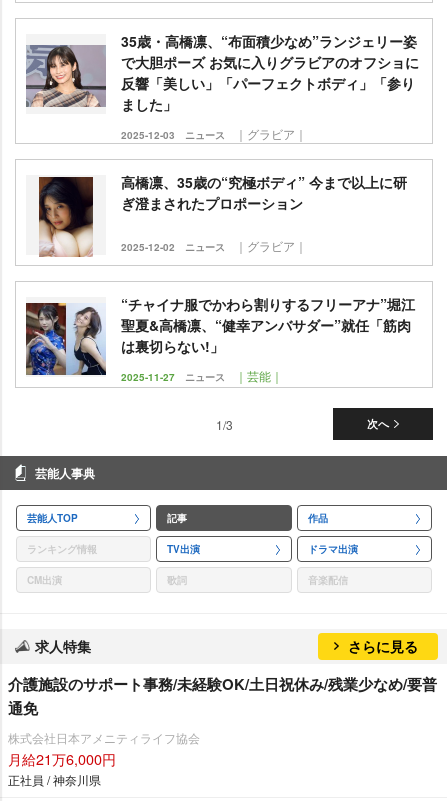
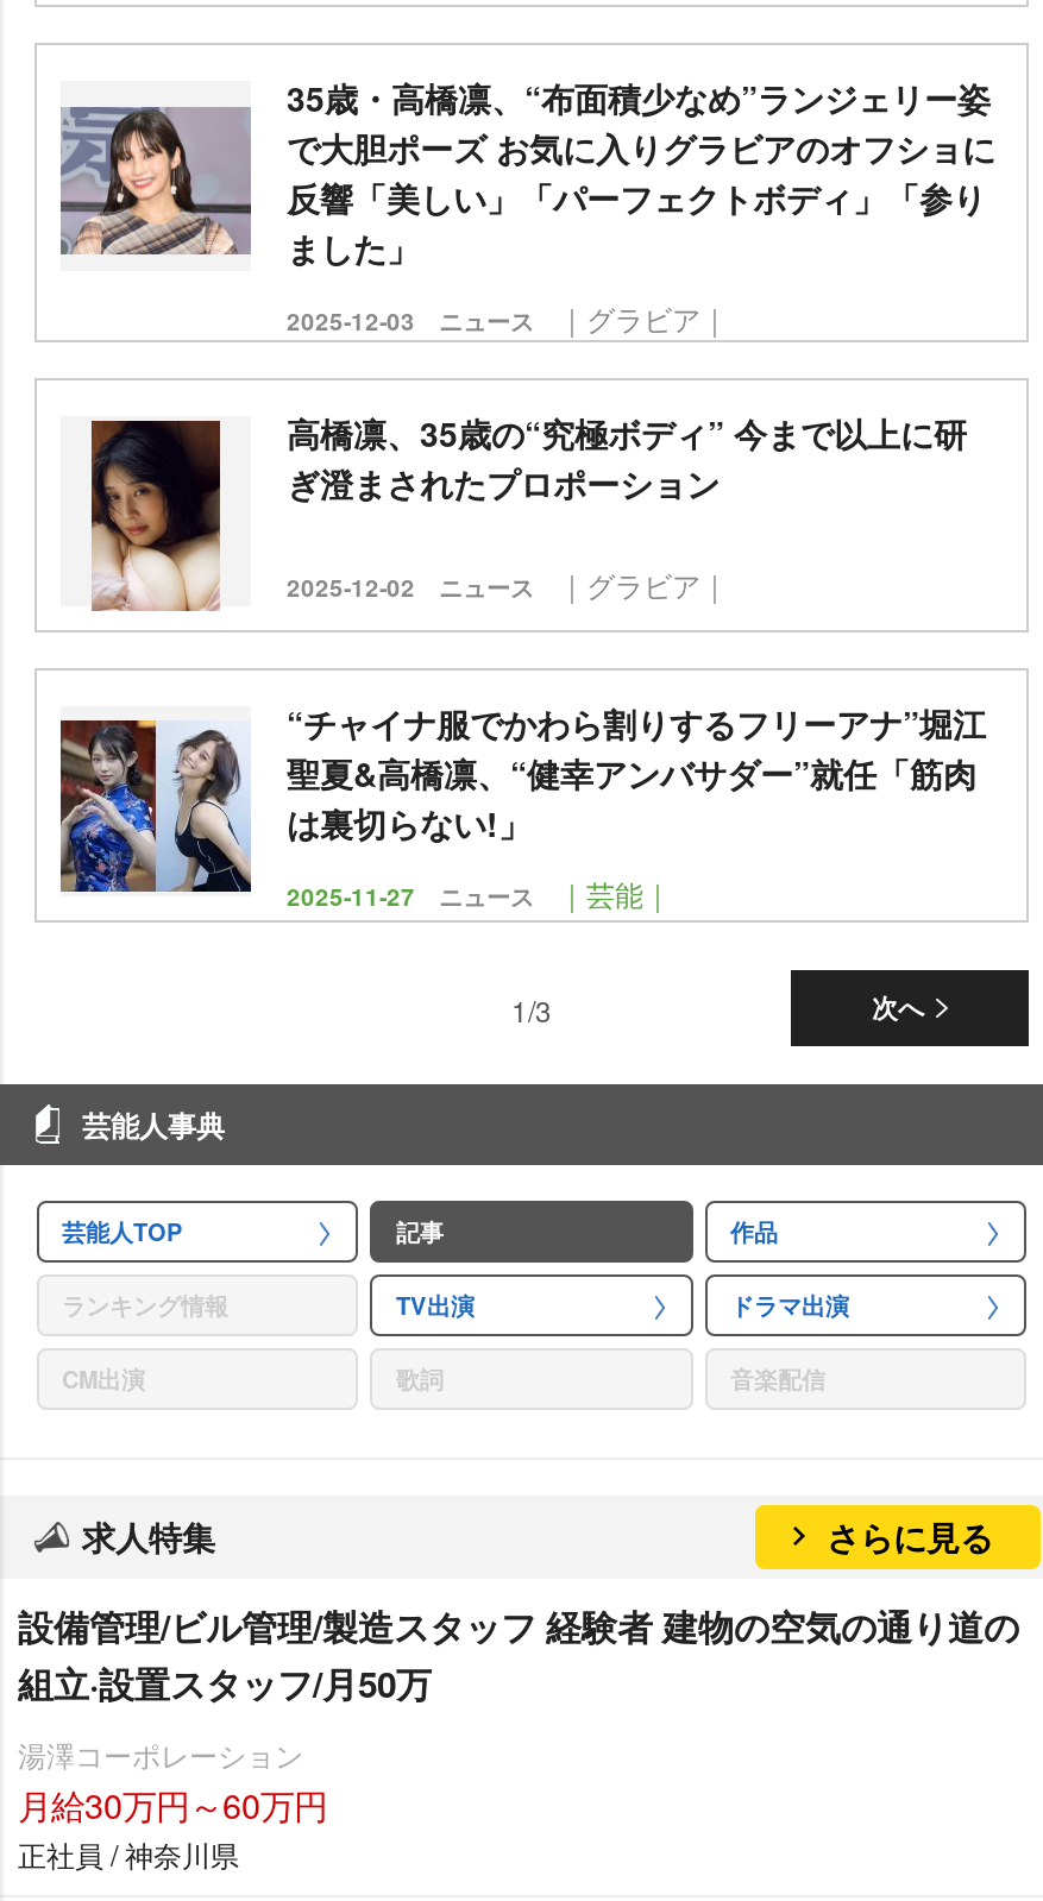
- 介護施設のサポート事務/未経験OK/土日祝休み/残業少なめ/要普
- 通免
+ 設備管理/ビル管理/製造スタッフ 経験者 建物の空気の通り道の
+ 組立·設置スタッフ/月50万

- 株式会社日本アメニティライフ協会
- 月給21万6,000円
+ 湯澤コーポレーション
+ 月給30万円～60万円
